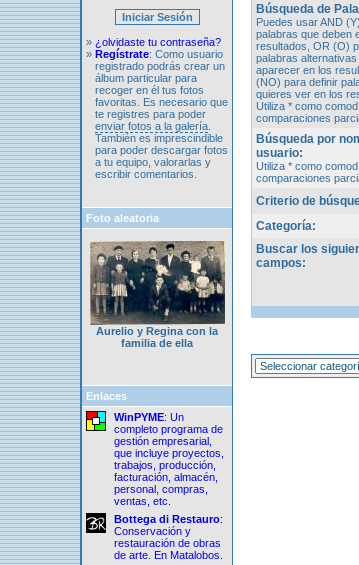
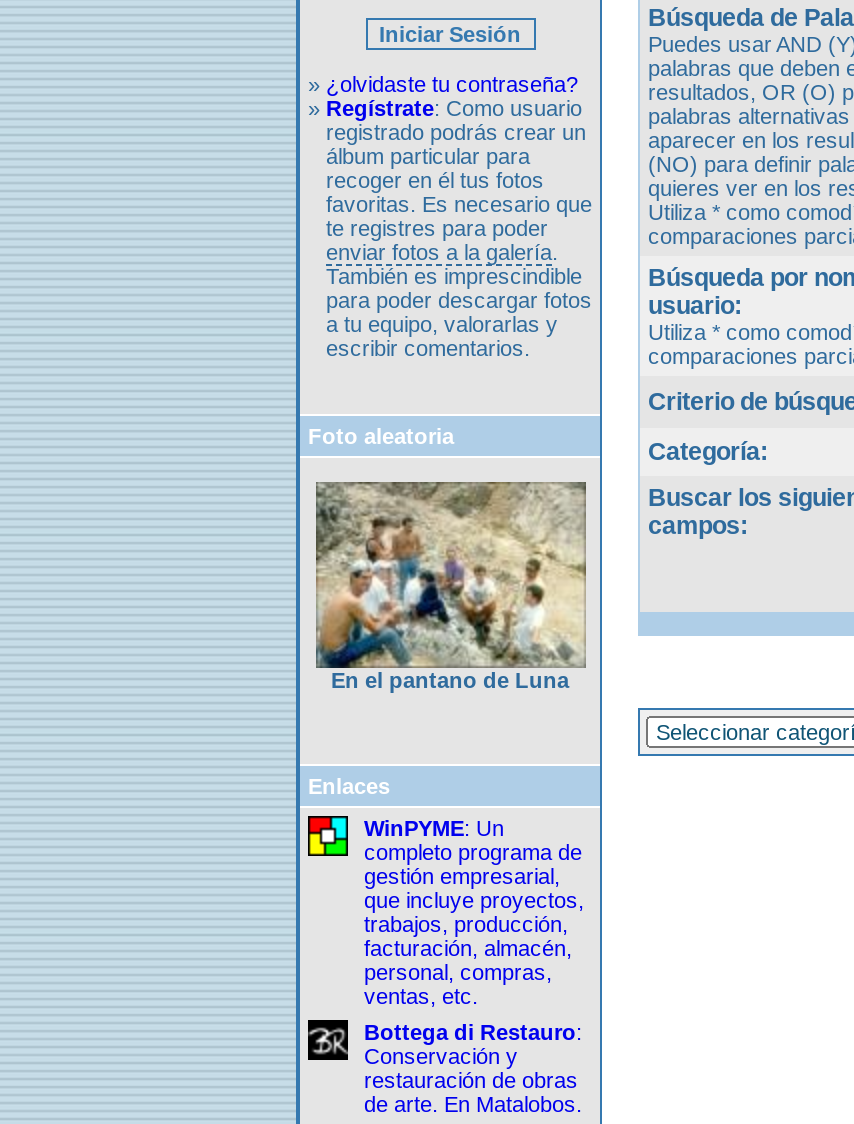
- [image]
- Aurelio y Regina con la
- familia de ella
+ [image]
+ En el pantano de Luna
